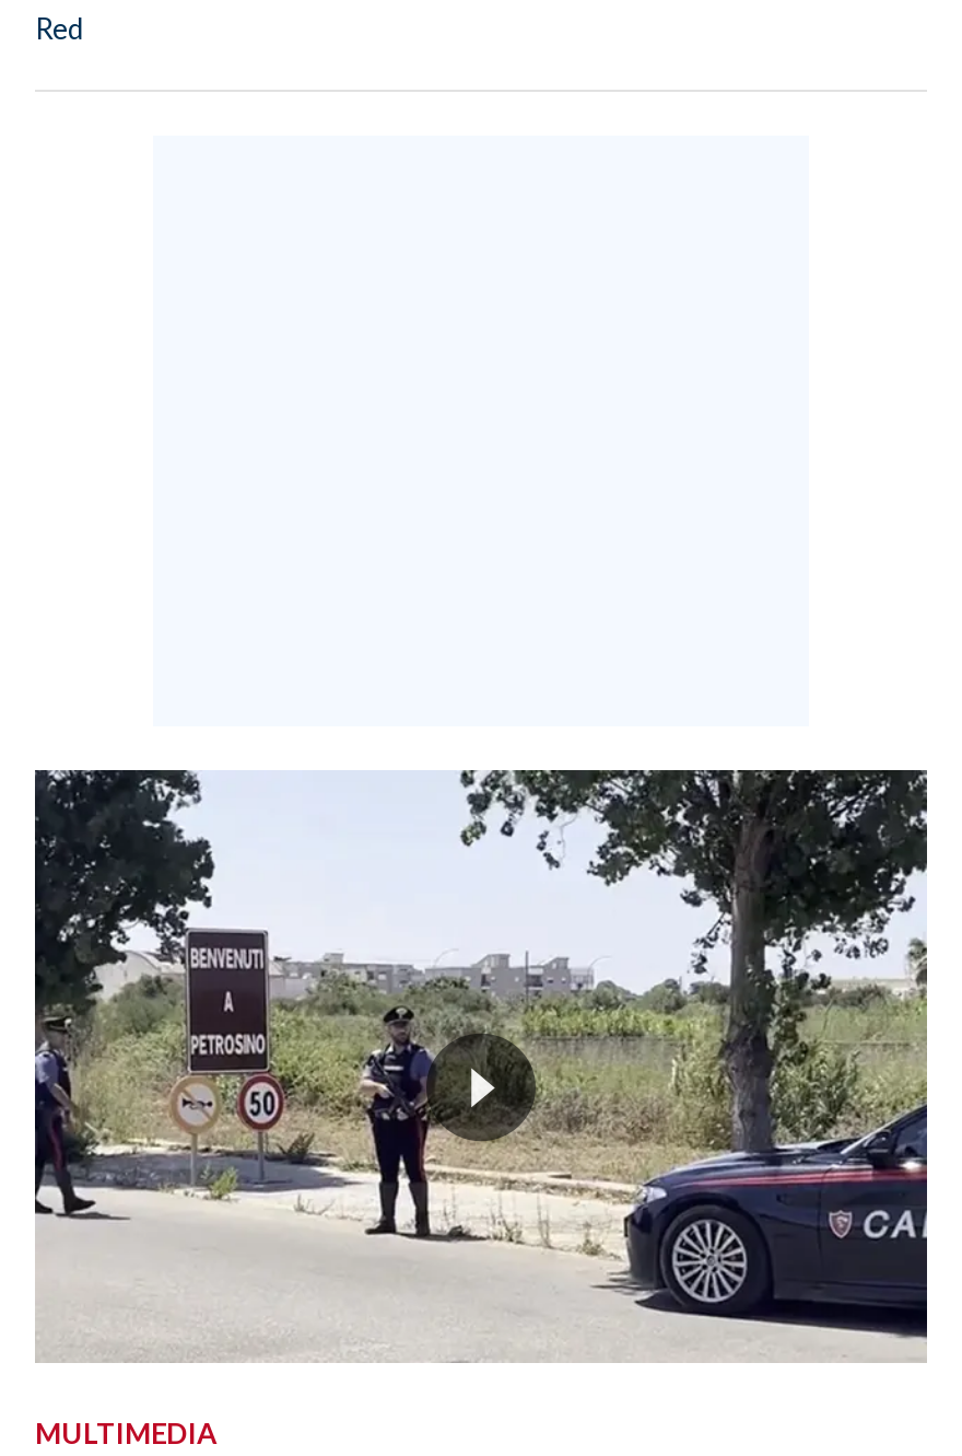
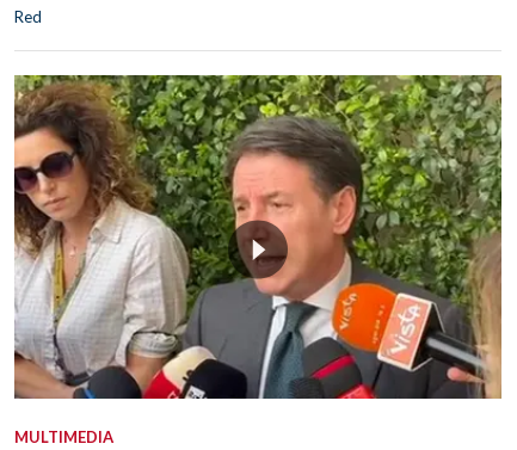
- [image]
+ [image]
